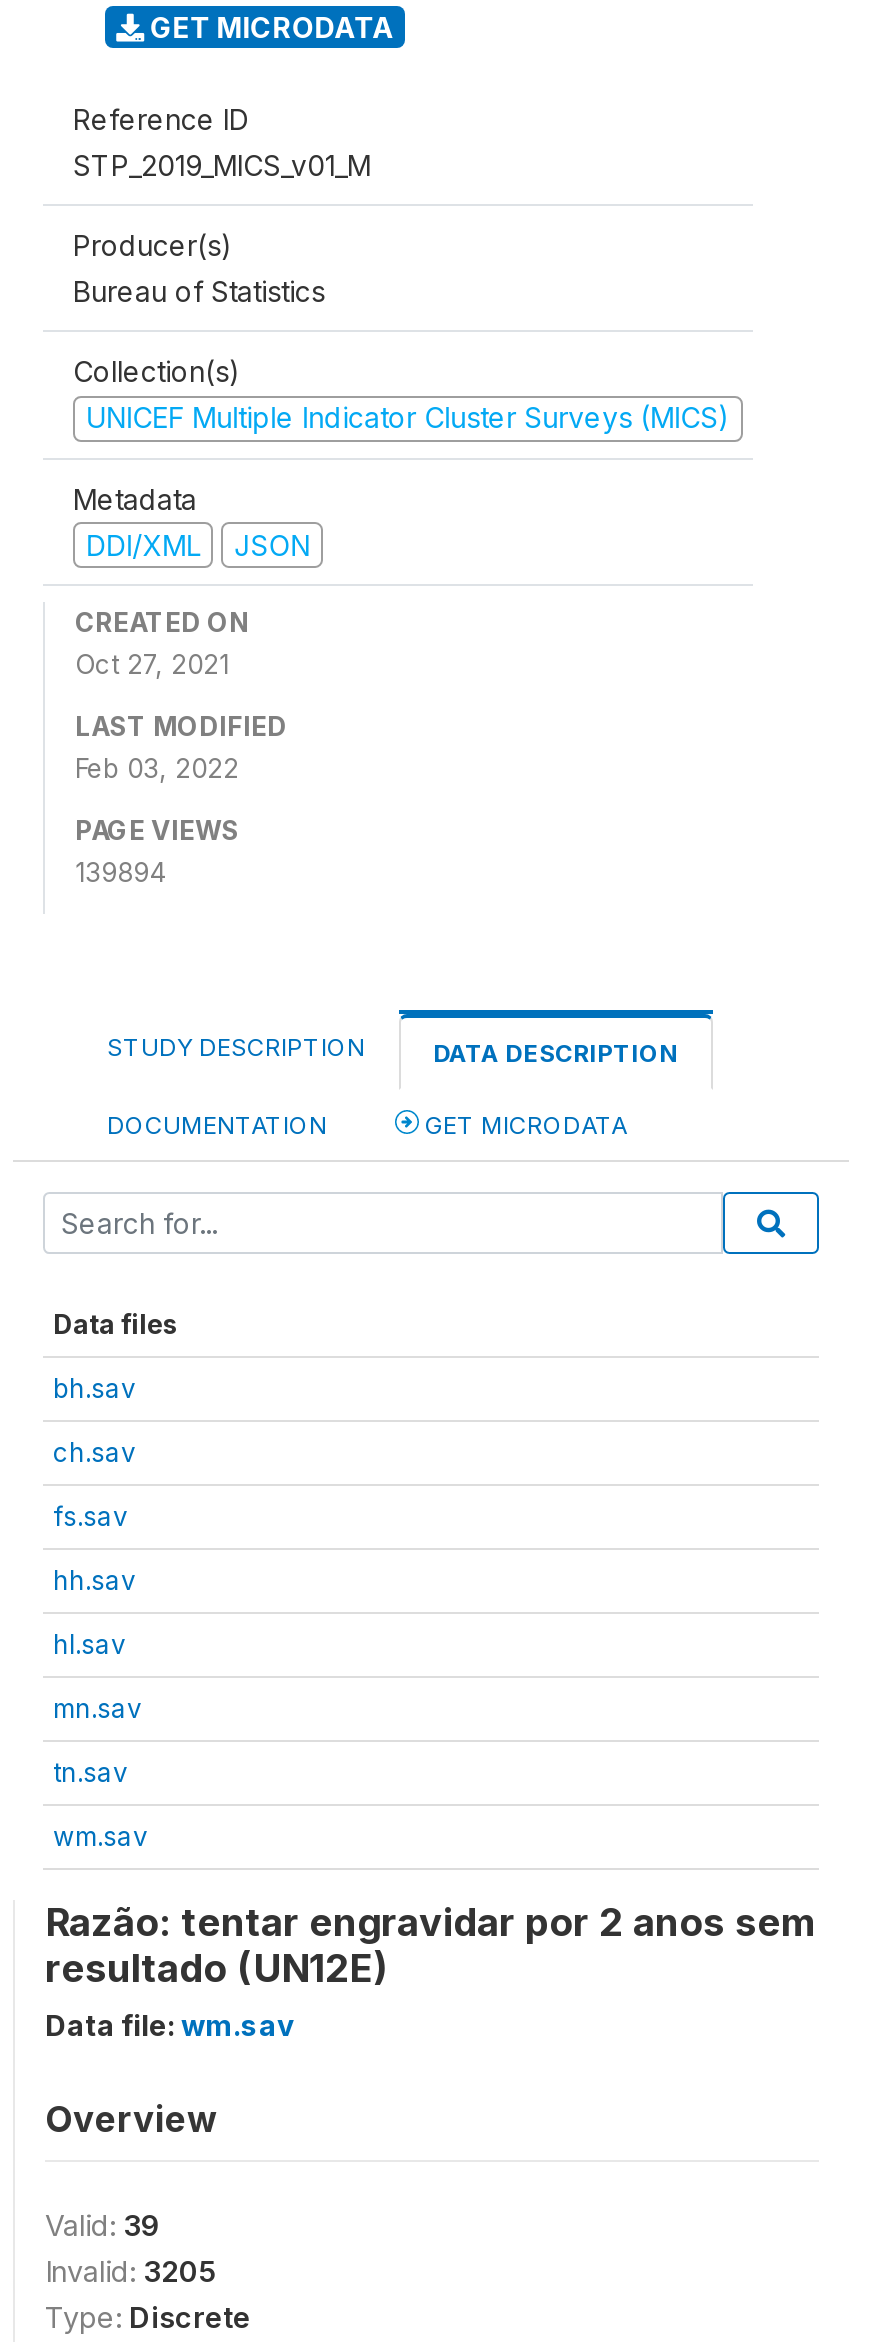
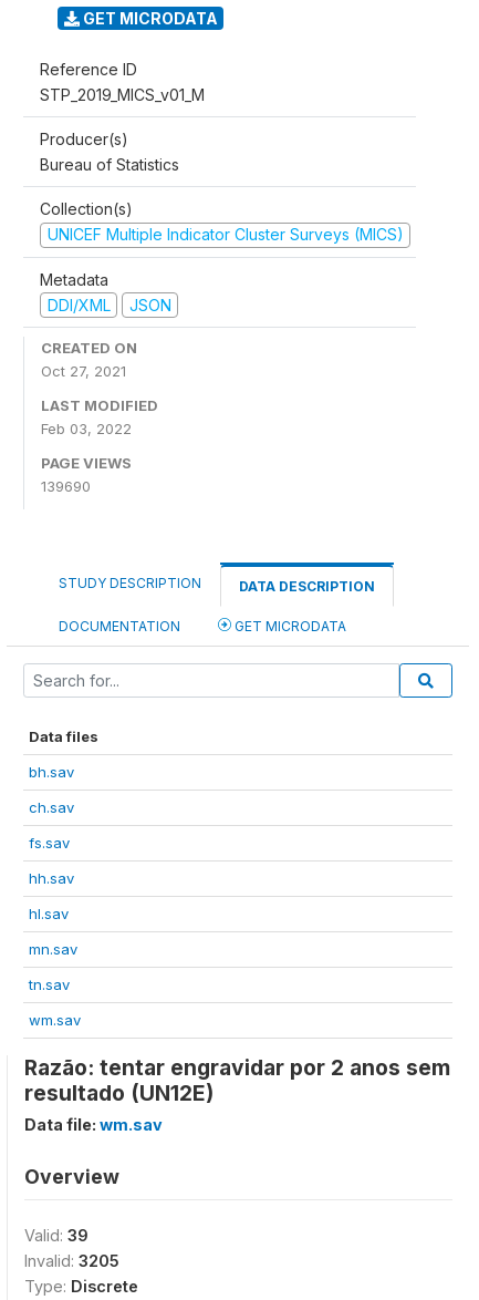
- 139894
+ 139690
